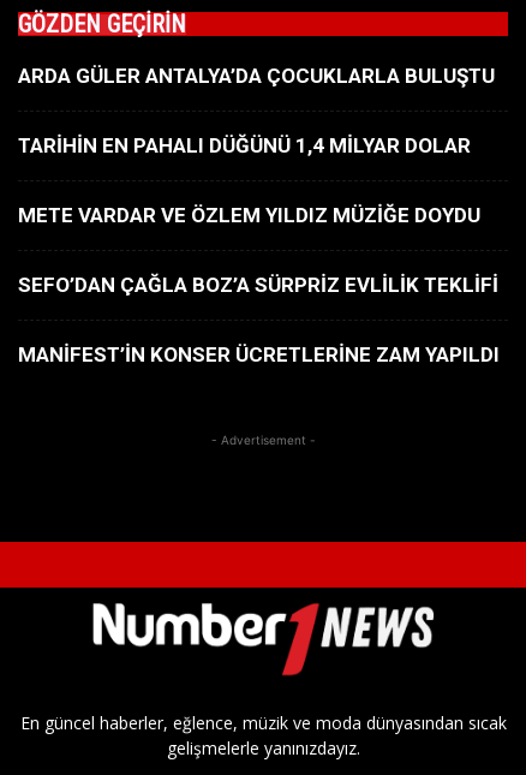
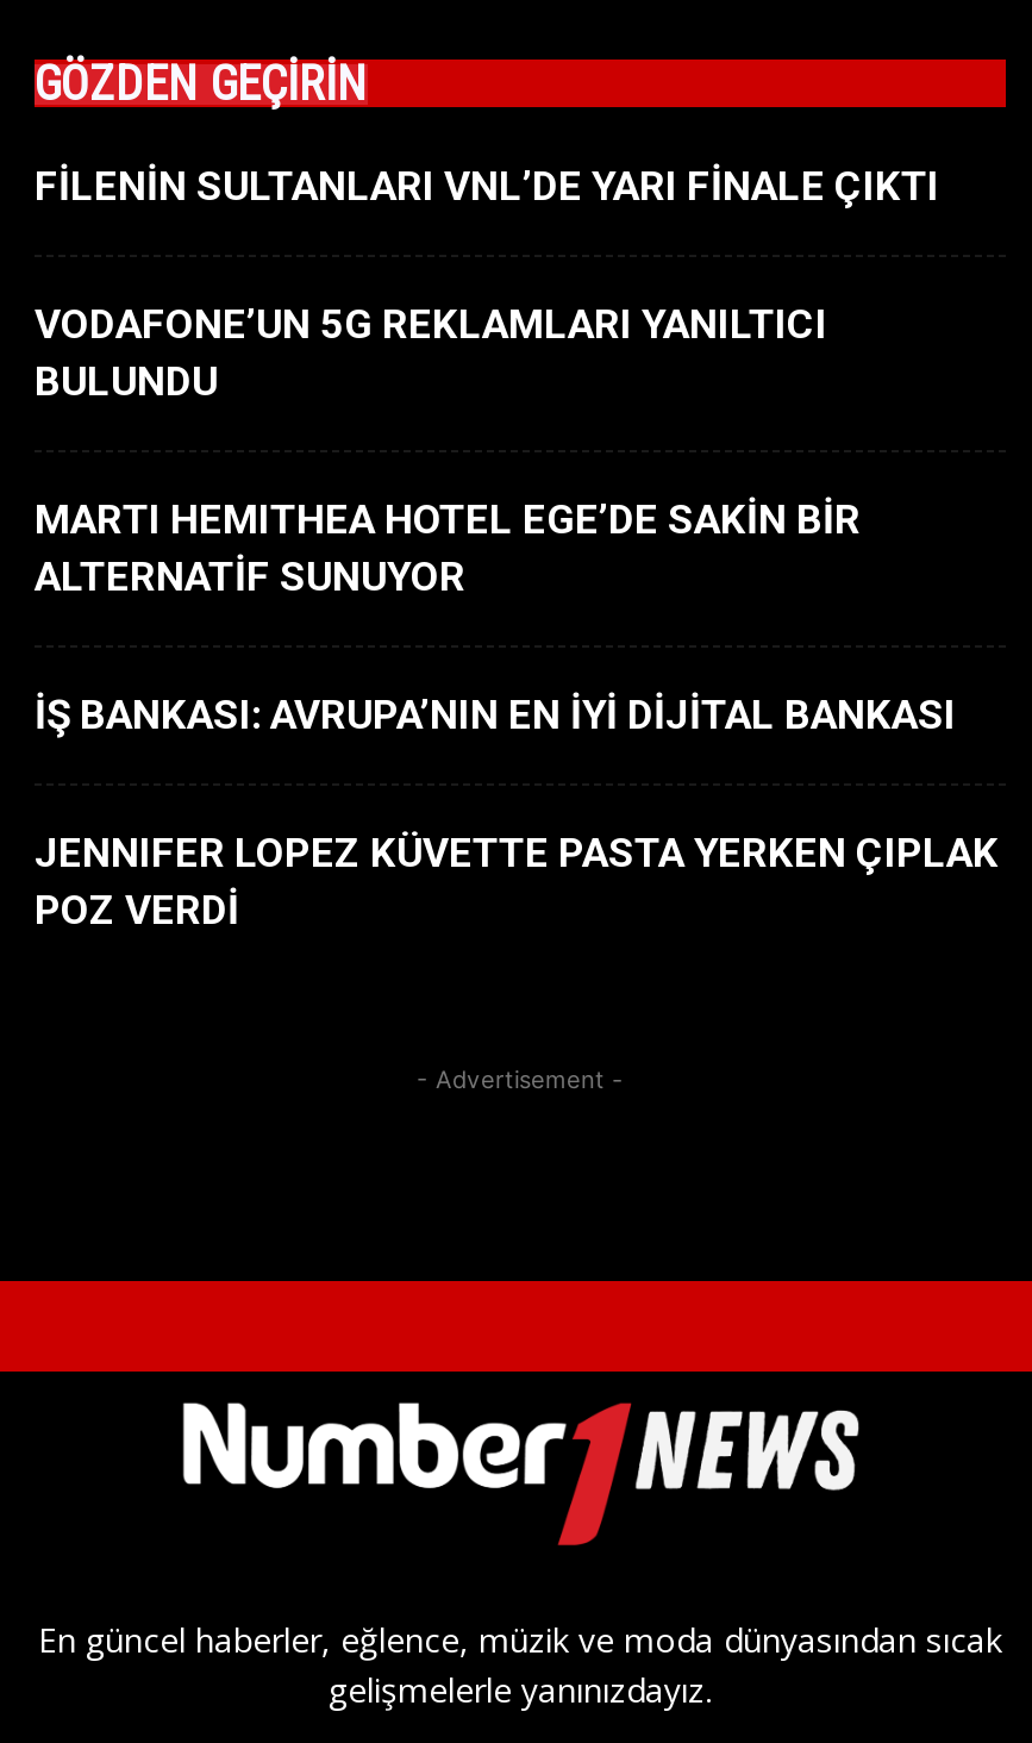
- ARDA GÜLER ANTALYA’DA ÇOCUKLARLA BULUŞTU
+ FİLENİN SULTANLARI VNL’DE YARI FİNALE ÇIKTI

- TARİHİN EN PAHALI DÜĞÜNÜ 1,4 MİLYAR DOLAR
+ VODAFONE’UN 5G REKLAMLARI YANILTICI
+ BULUNDU

- METE VARDAR VE ÖZLEM YILDIZ MÜZİĞE DOYDU
+ MARTI HEMITHEA HOTEL EGE’DE SAKİN BİR
+ ALTERNATİF SUNUYOR

- SEFO’DAN ÇAĞLA BOZ’A SÜRPRİZ EVLİLİK TEKLİFİ
+ İŞ BANKASI: AVRUPA’NIN EN İYİ DİJİTAL BANKASI

- MANİFEST’İN KONSER ÜCRETLERİNE ZAM YAPILDI
+ JENNIFER LOPEZ KÜVETTE PASTA YERKEN ÇIPLAK
+ POZ VERDİ
